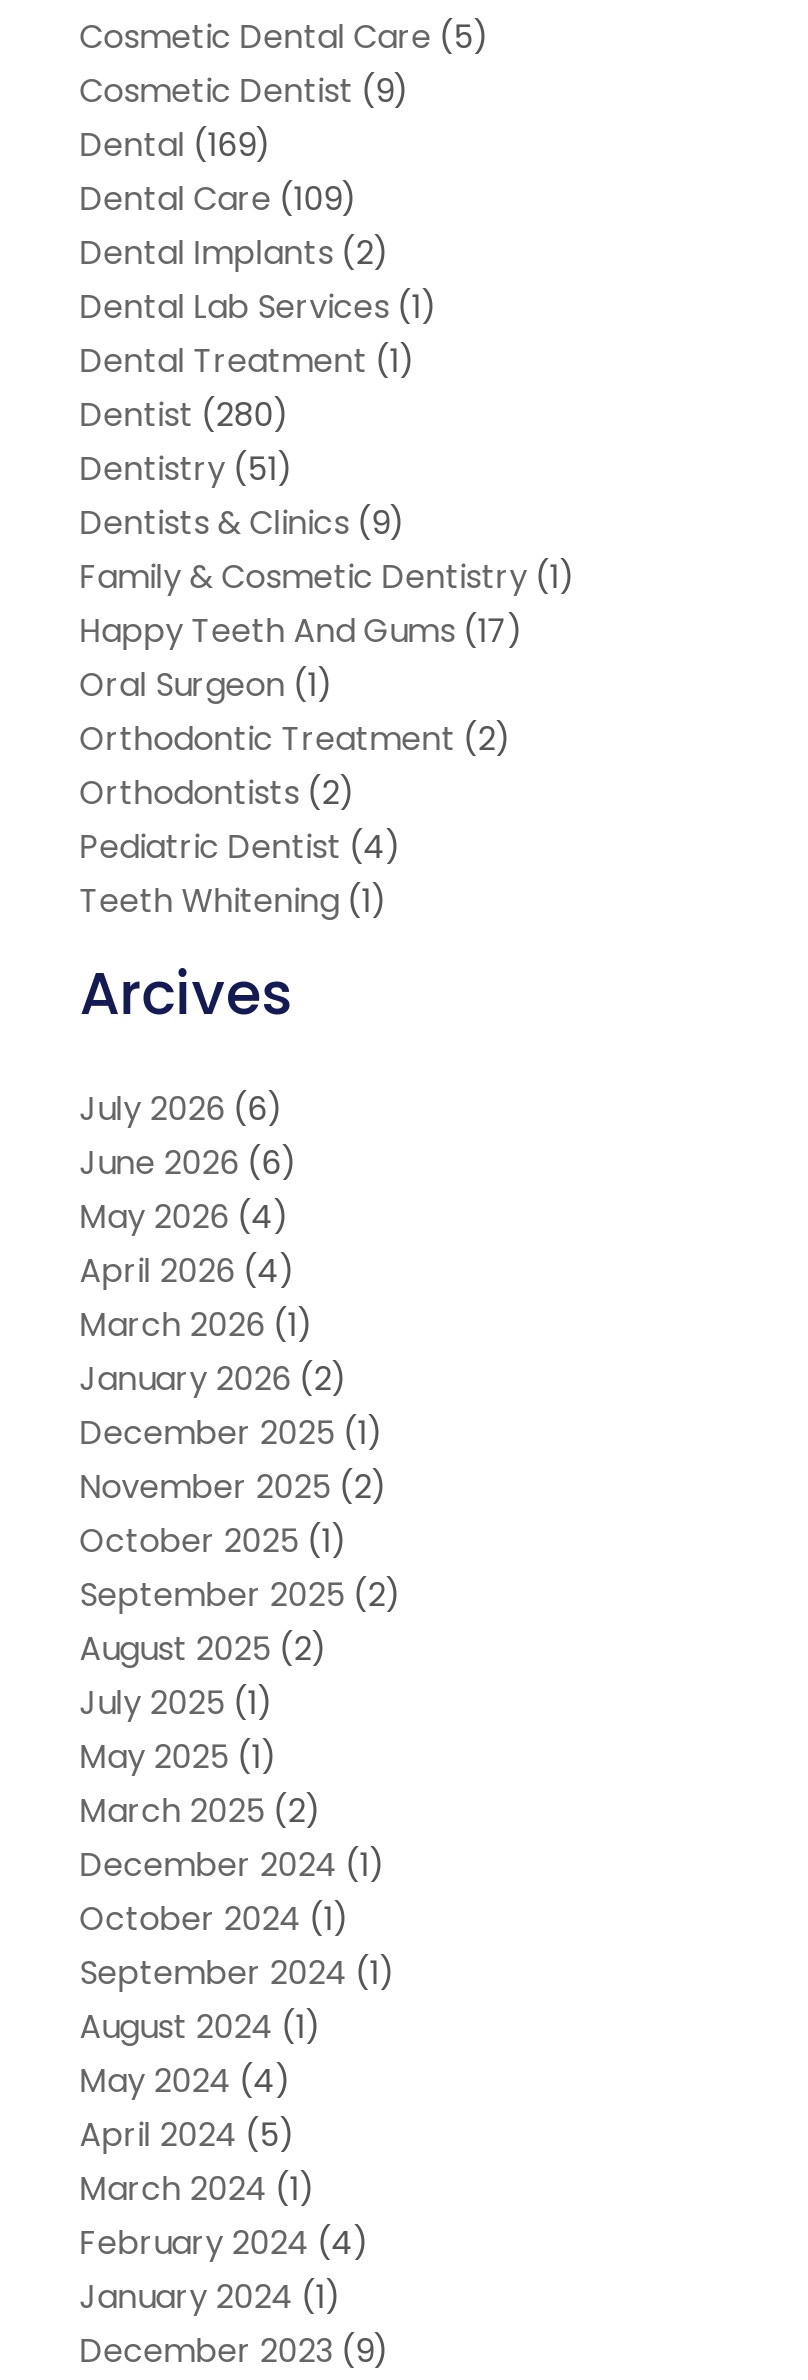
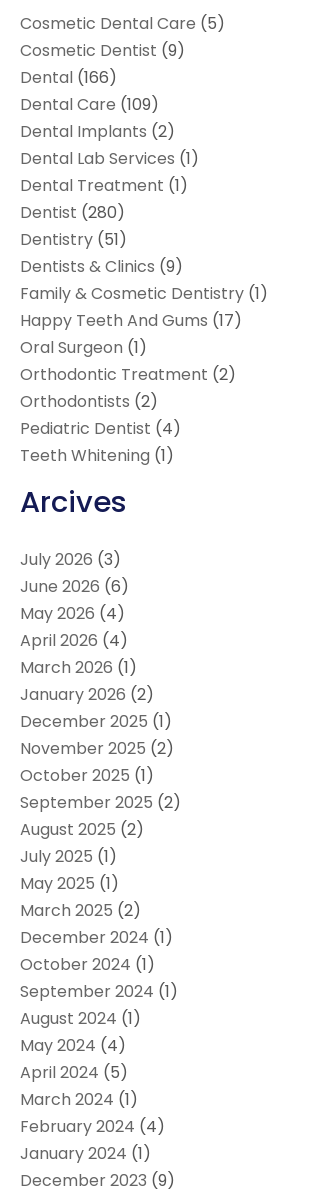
- Dental (169)
+ Dental (166)

- July 2026 (6)
+ July 2026 (3)
